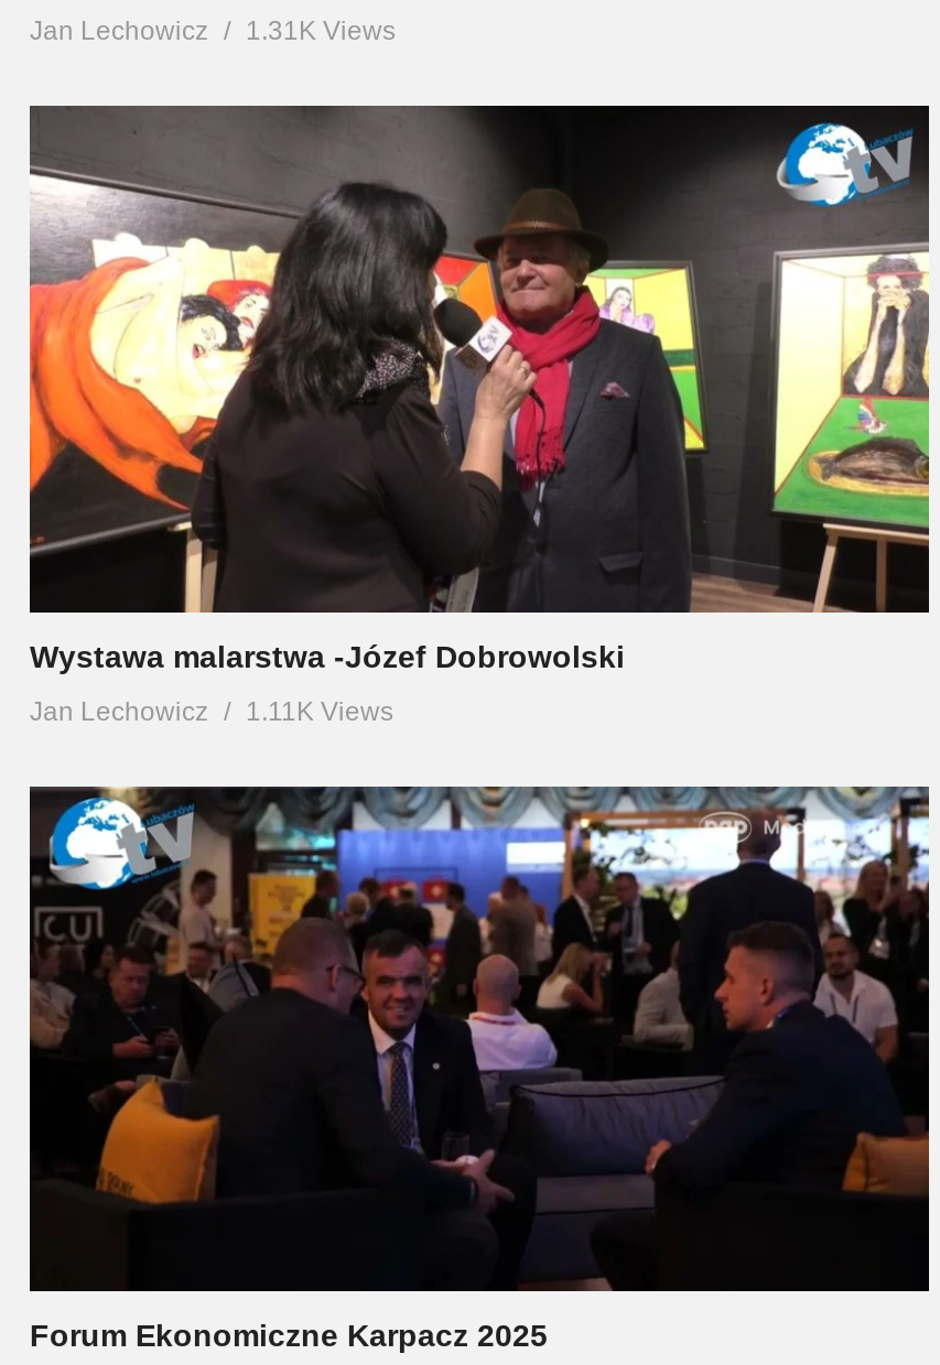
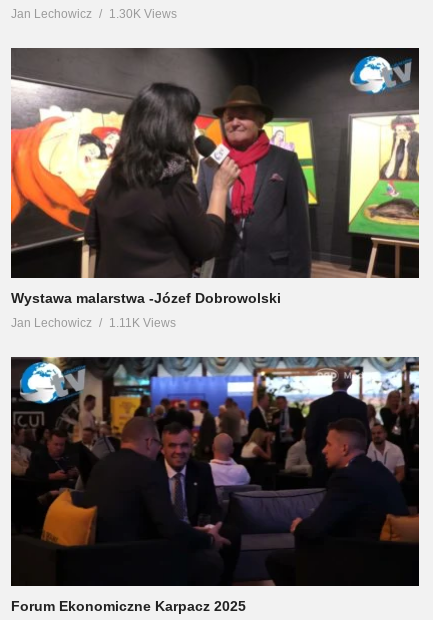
- Jan Lechowicz 1.31K Views
+ Jan Lechowicz 1.30K Views
